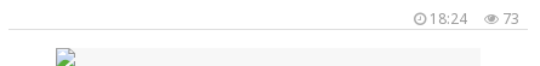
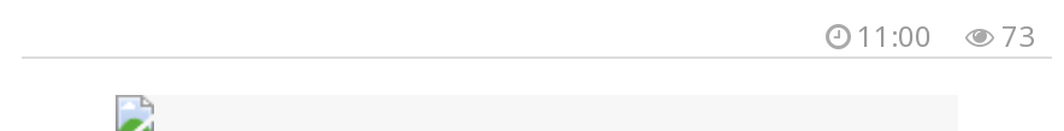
- 18:24 73
+ 11:00 73
